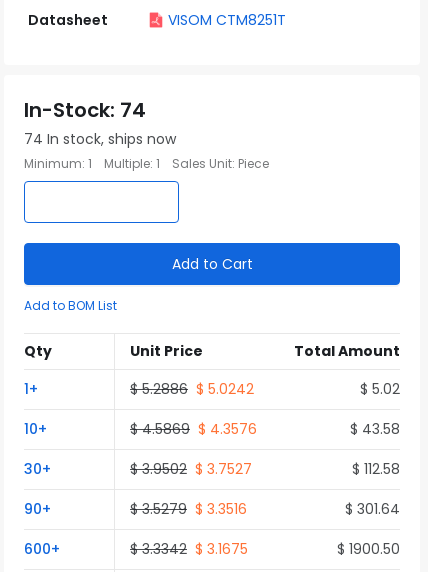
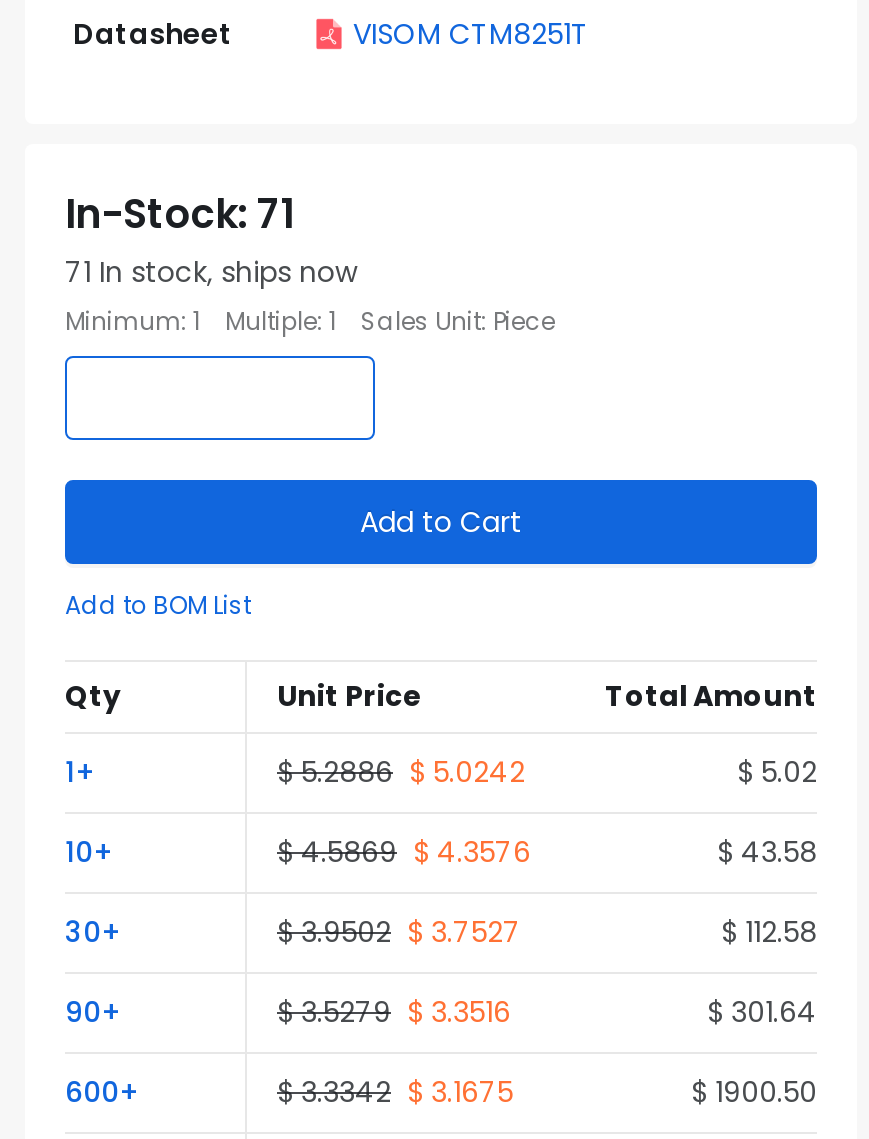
- In-Stock: 74
+ In-Stock: 71

- 74 In stock, ships now
+ 71 In stock, ships now
